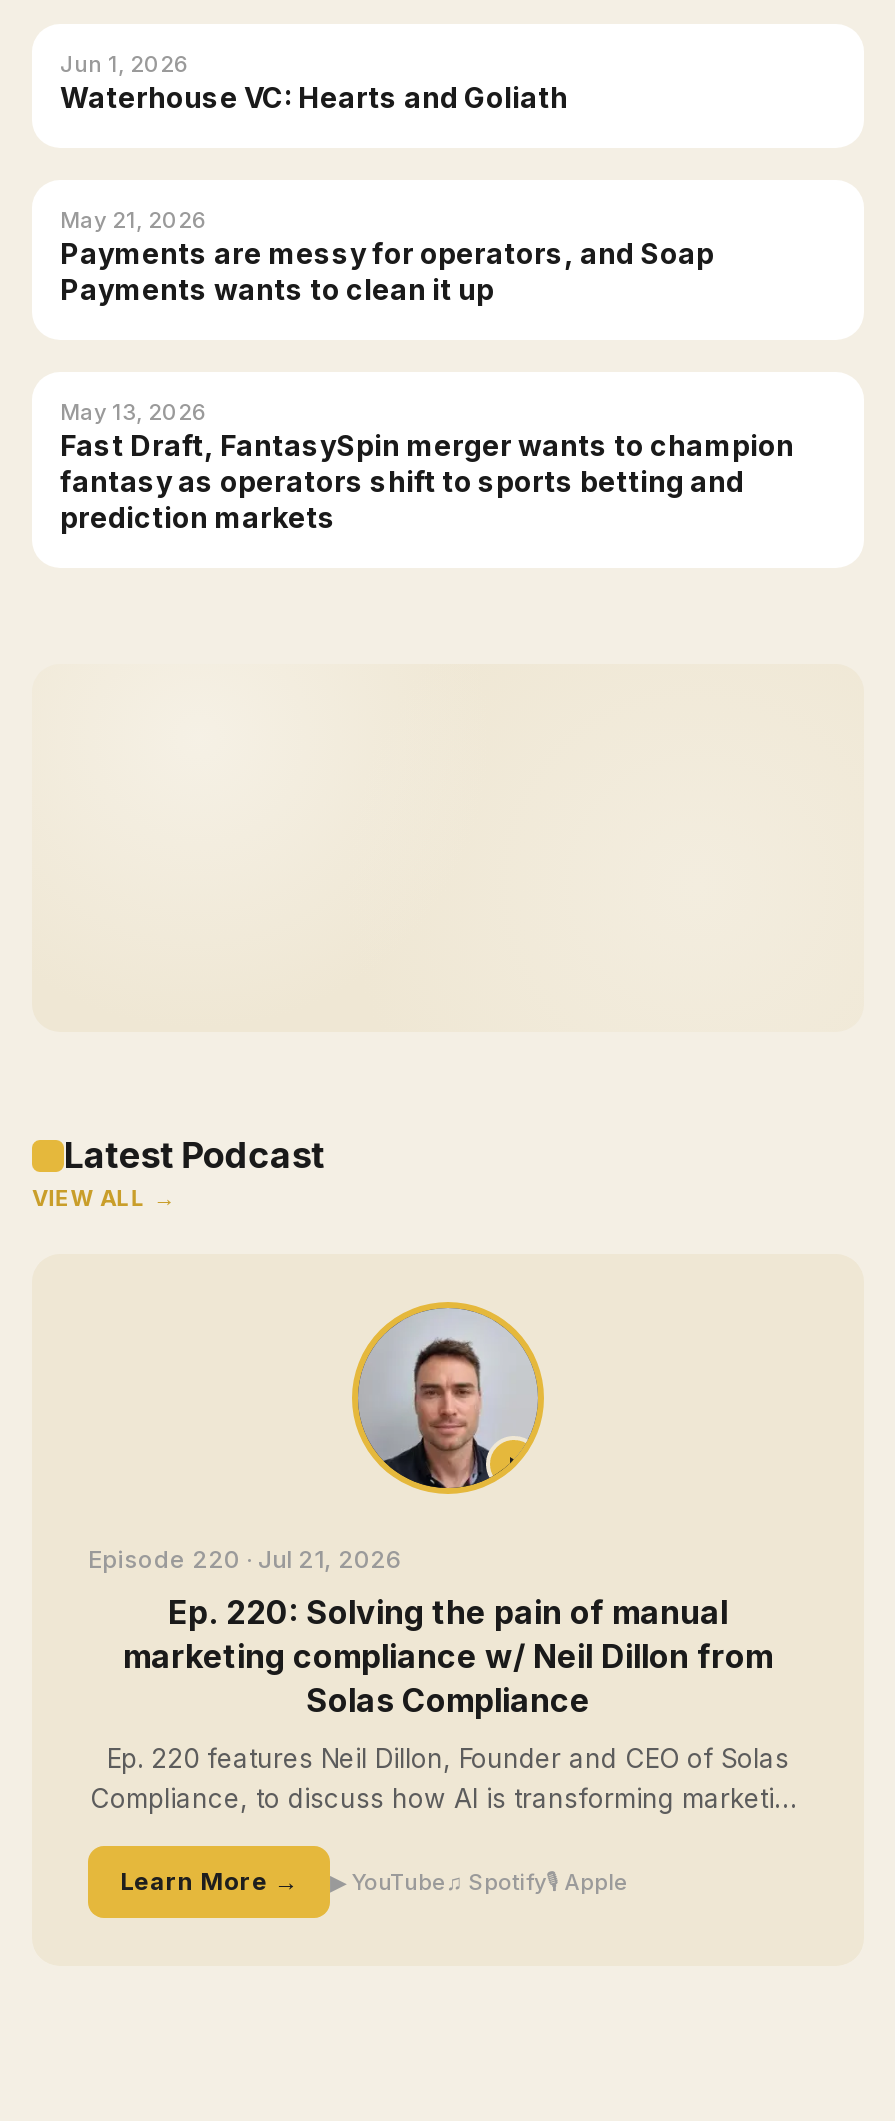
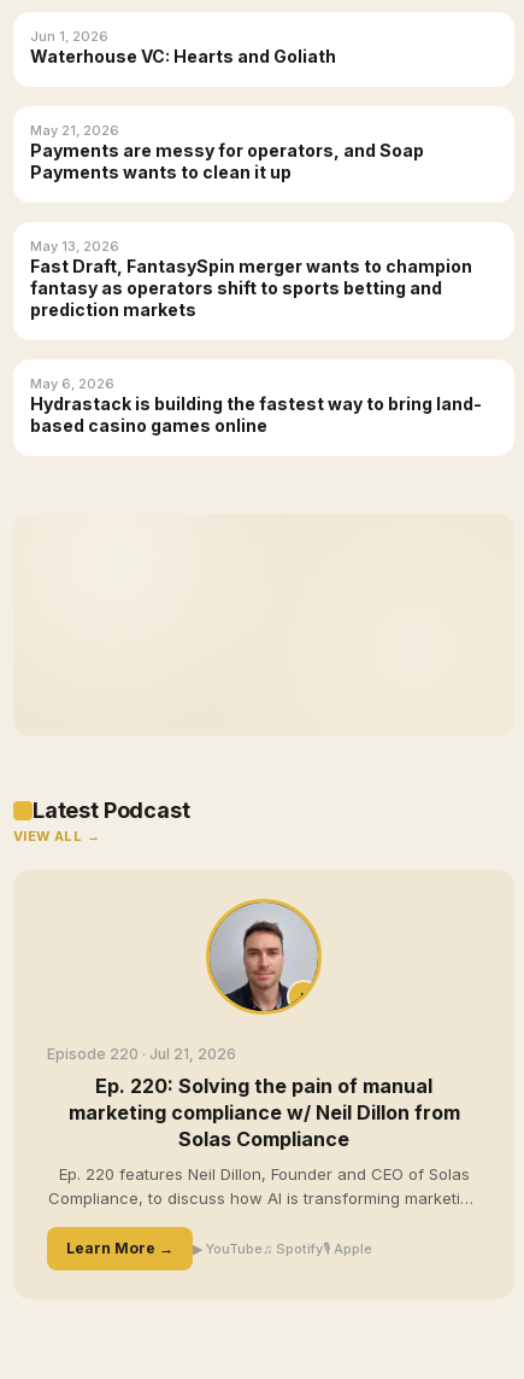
+ May 6, 2026
+ Hydrastack is building the fastest way to bring land-
+ based casino games online
